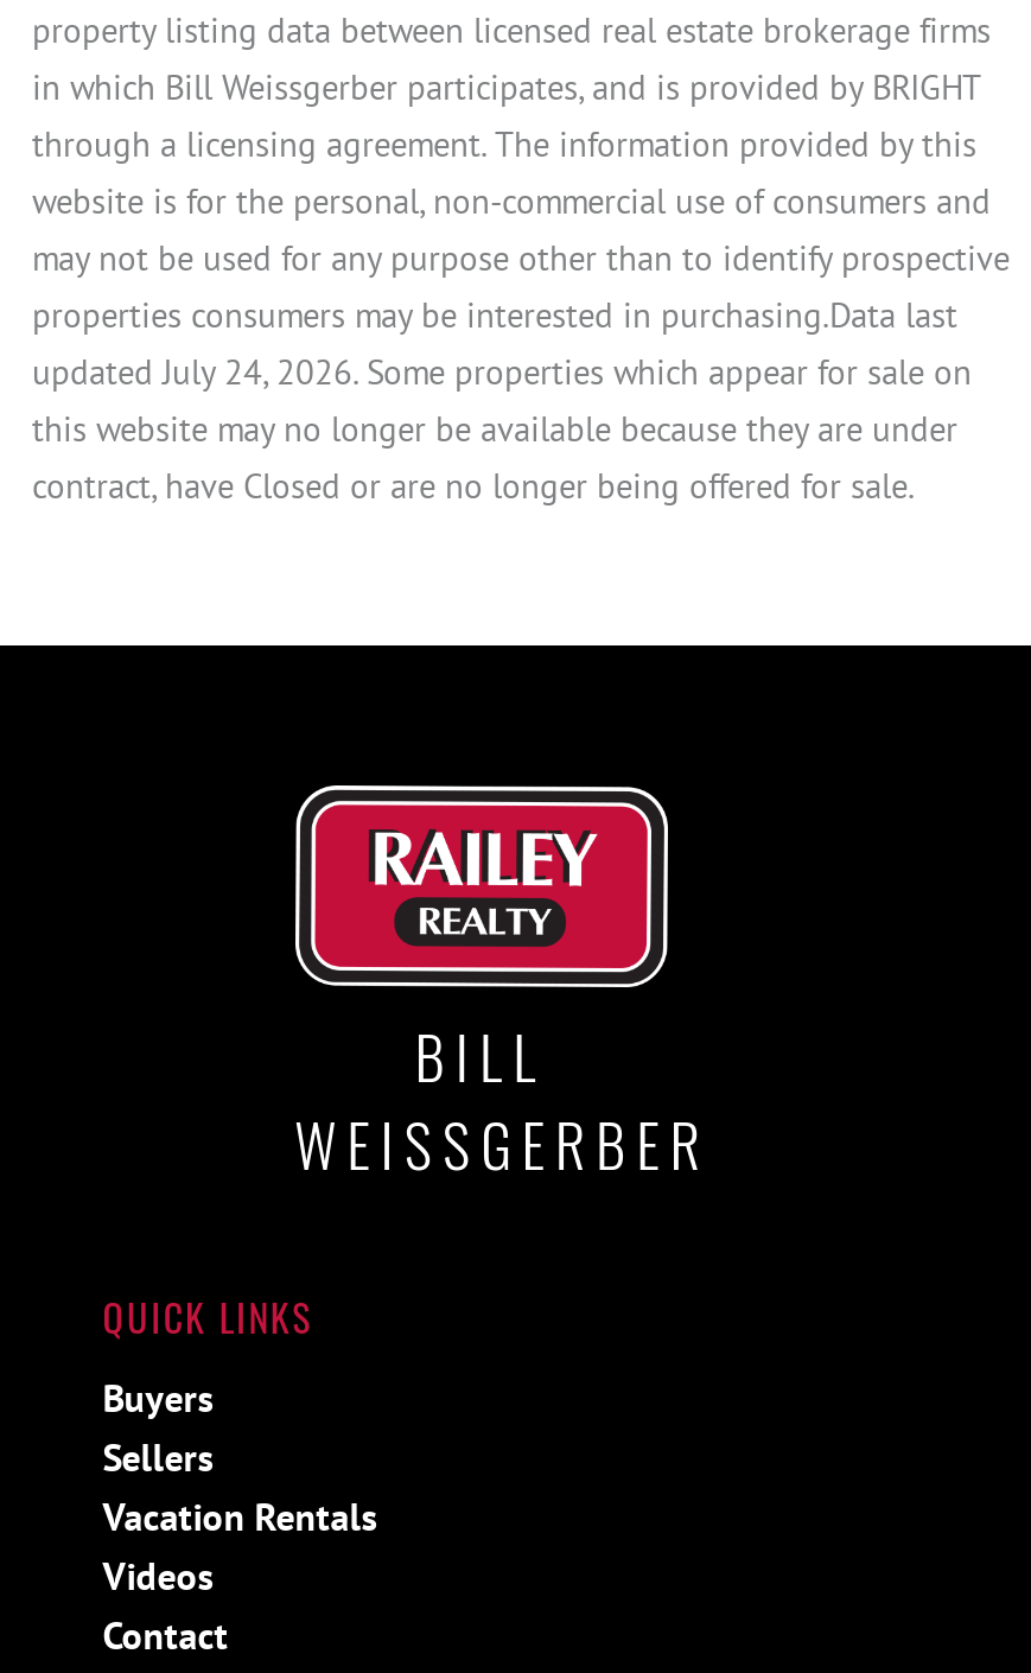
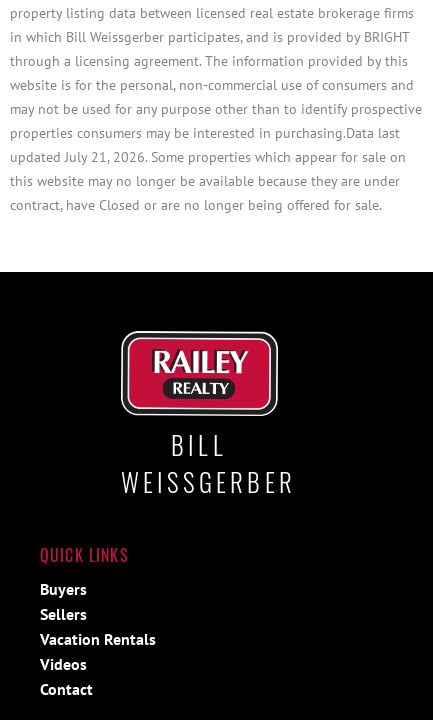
- updated July 24, 2026. Some properties which appear for sale on
+ updated July 21, 2026. Some properties which appear for sale on
